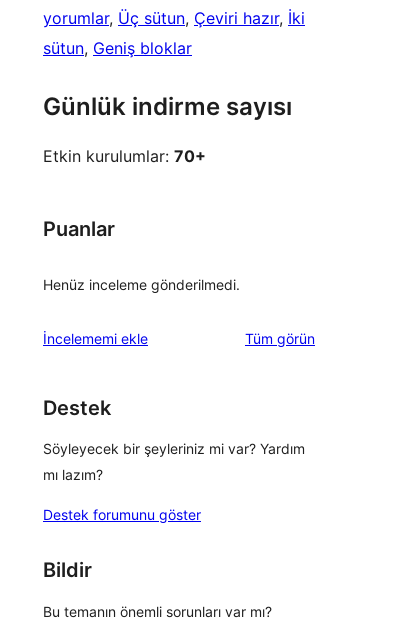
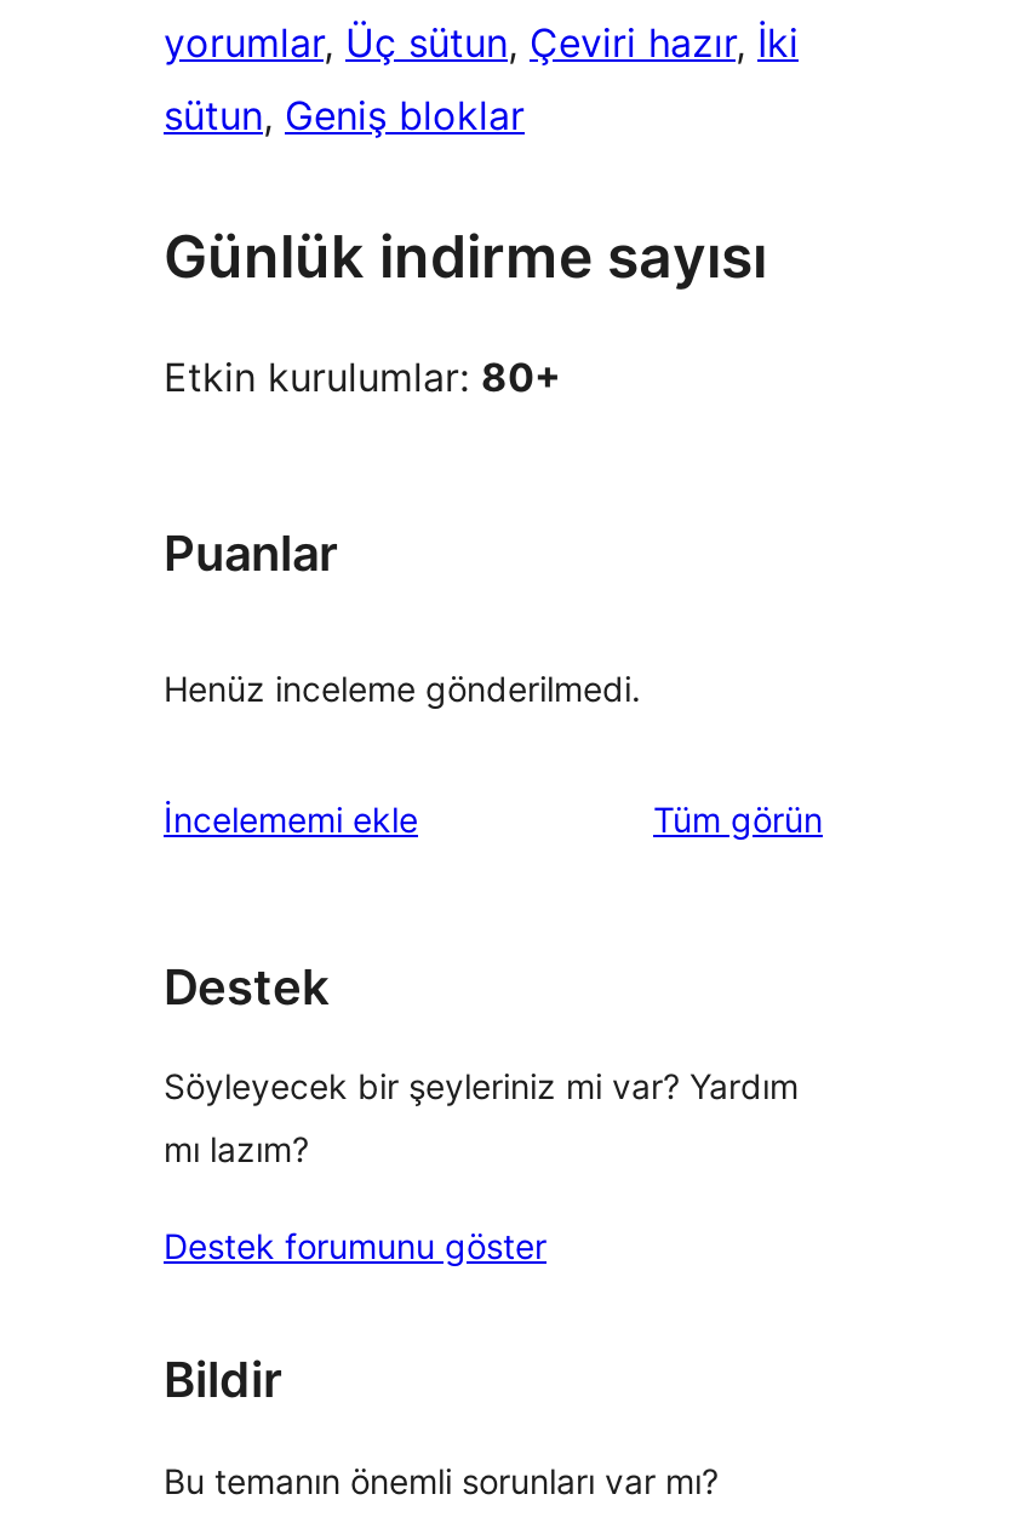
- Etkin kurulumlar: 70+
+ Etkin kurulumlar: 80+
